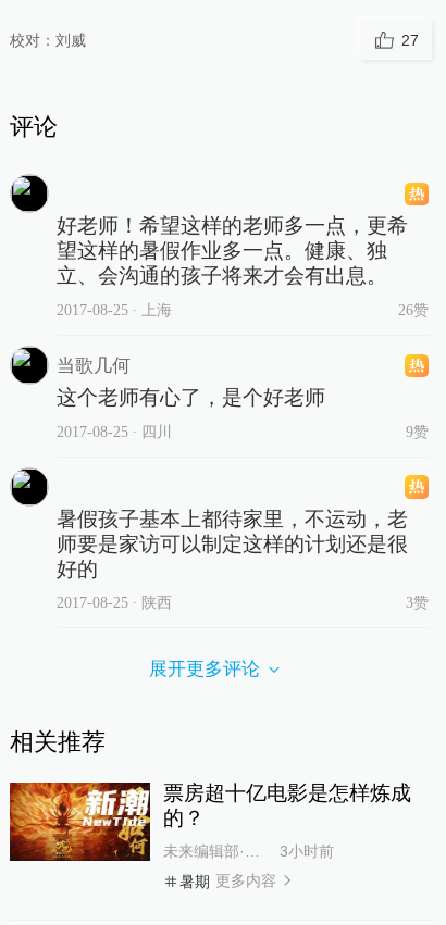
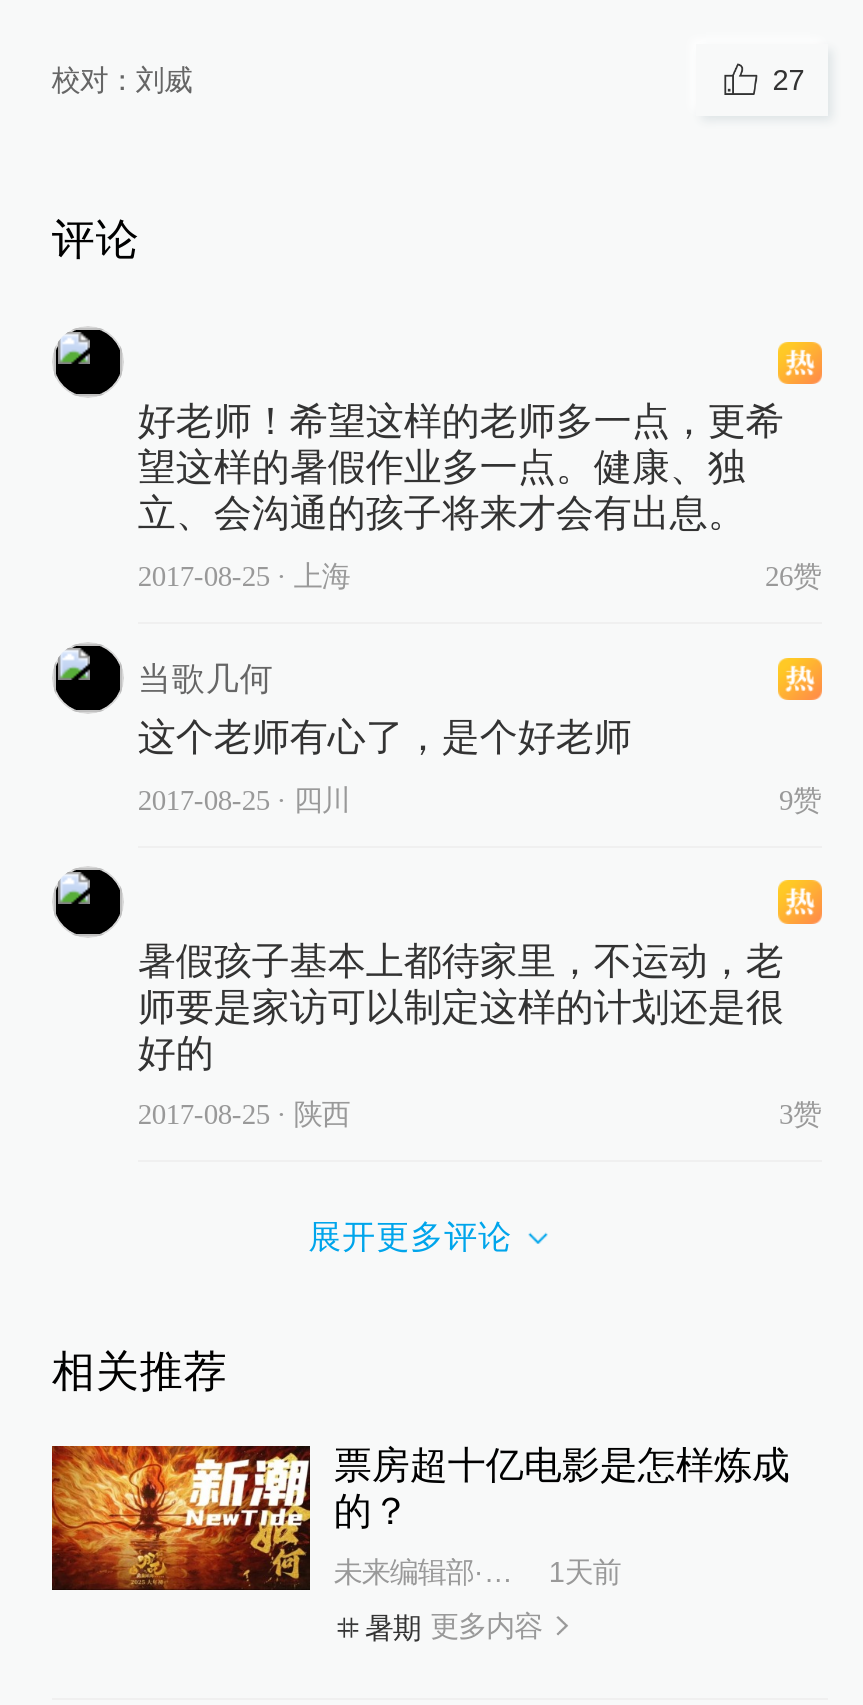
- 3小时前
+ 1天前
